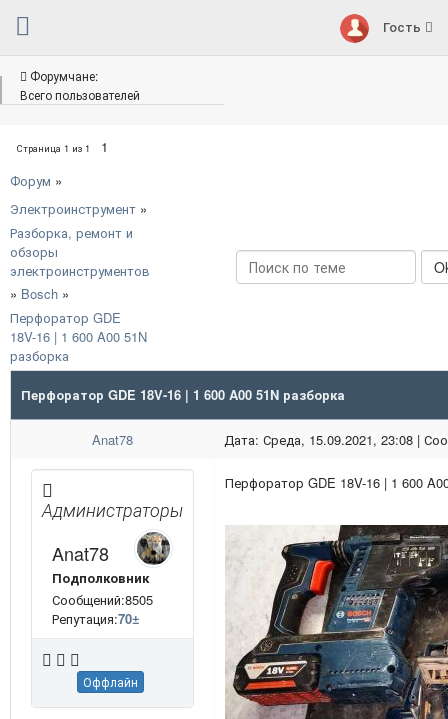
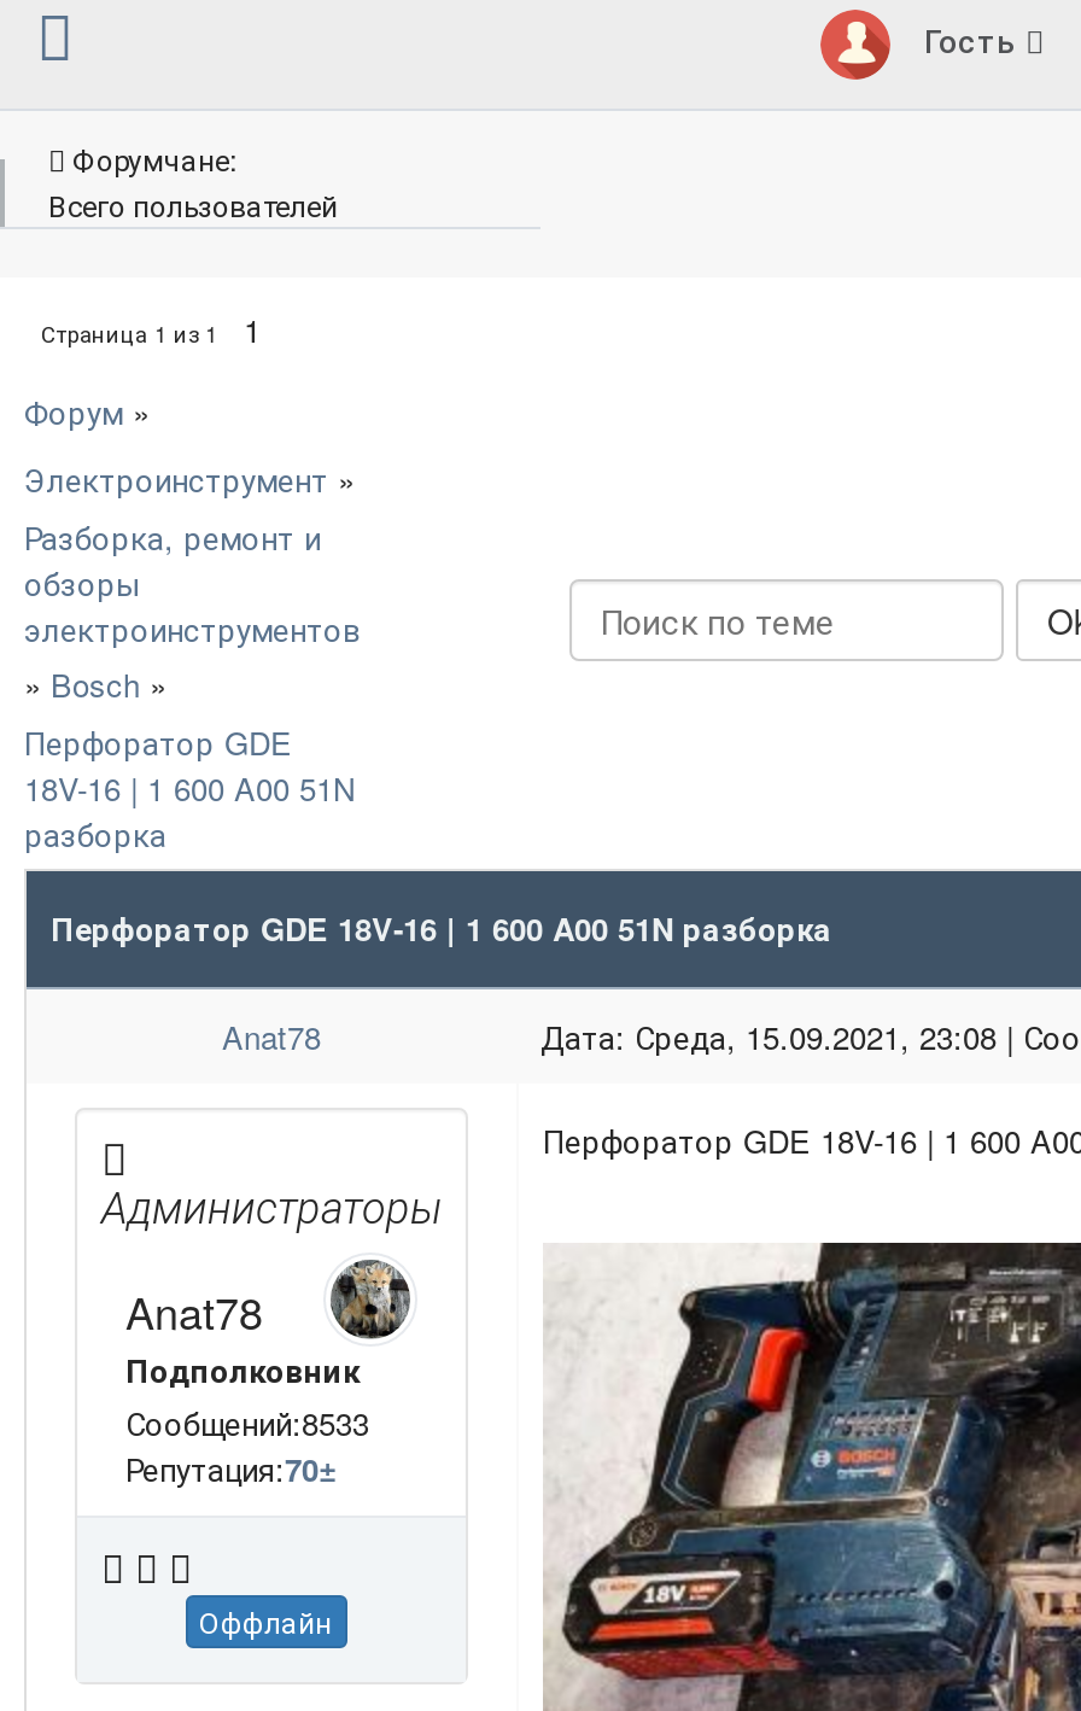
- Сообщений:8505
+ Сообщений:8533
